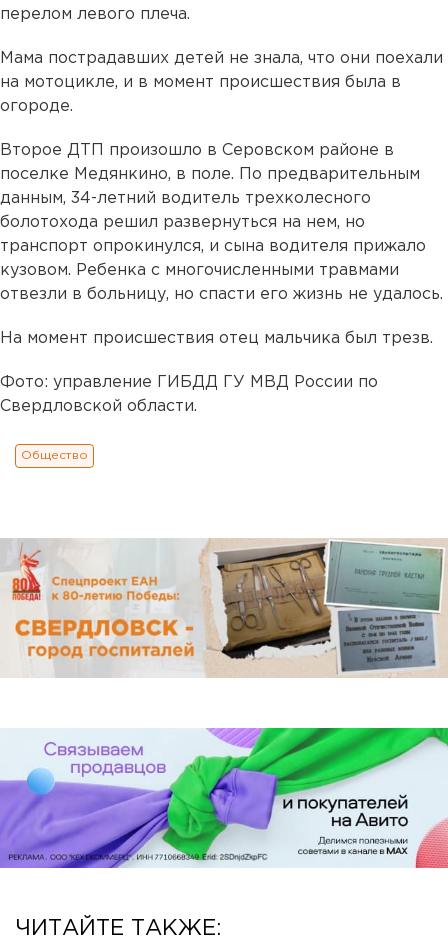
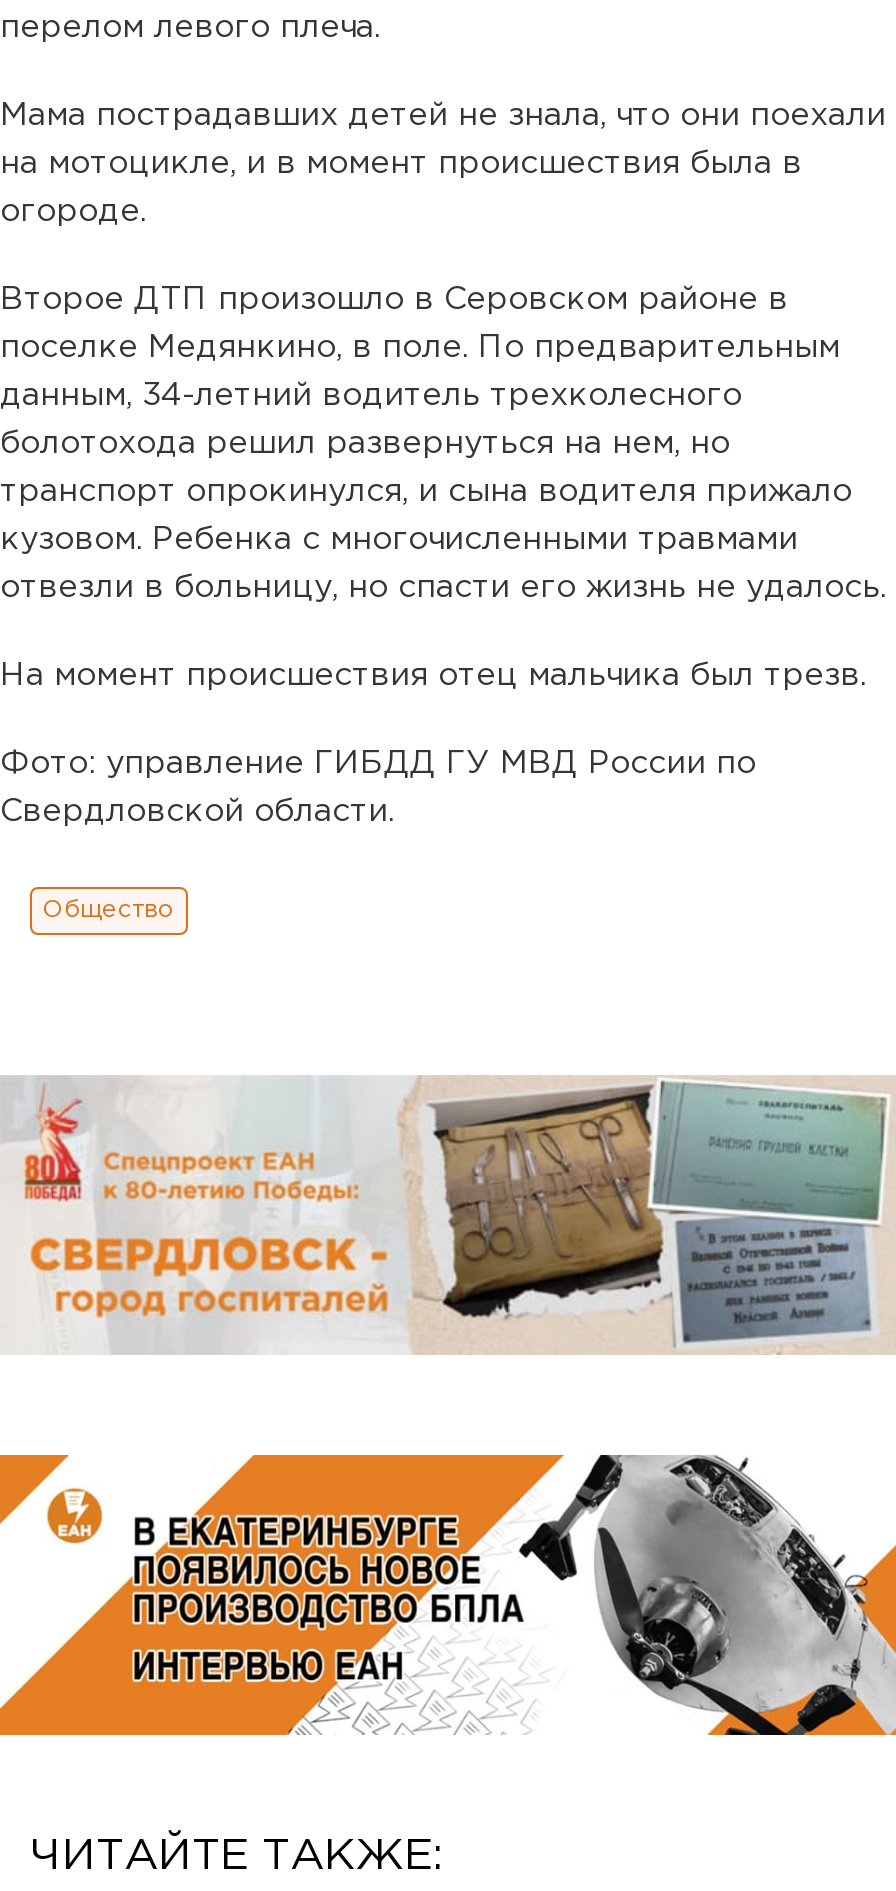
- [image]
+ [image]
